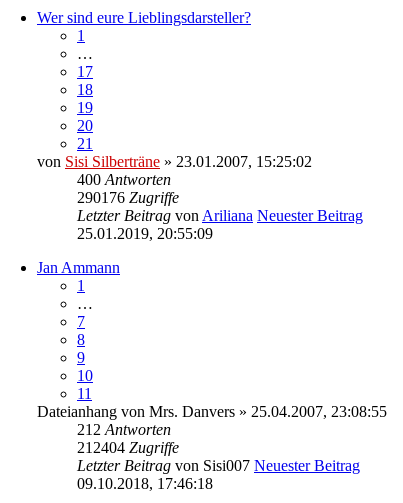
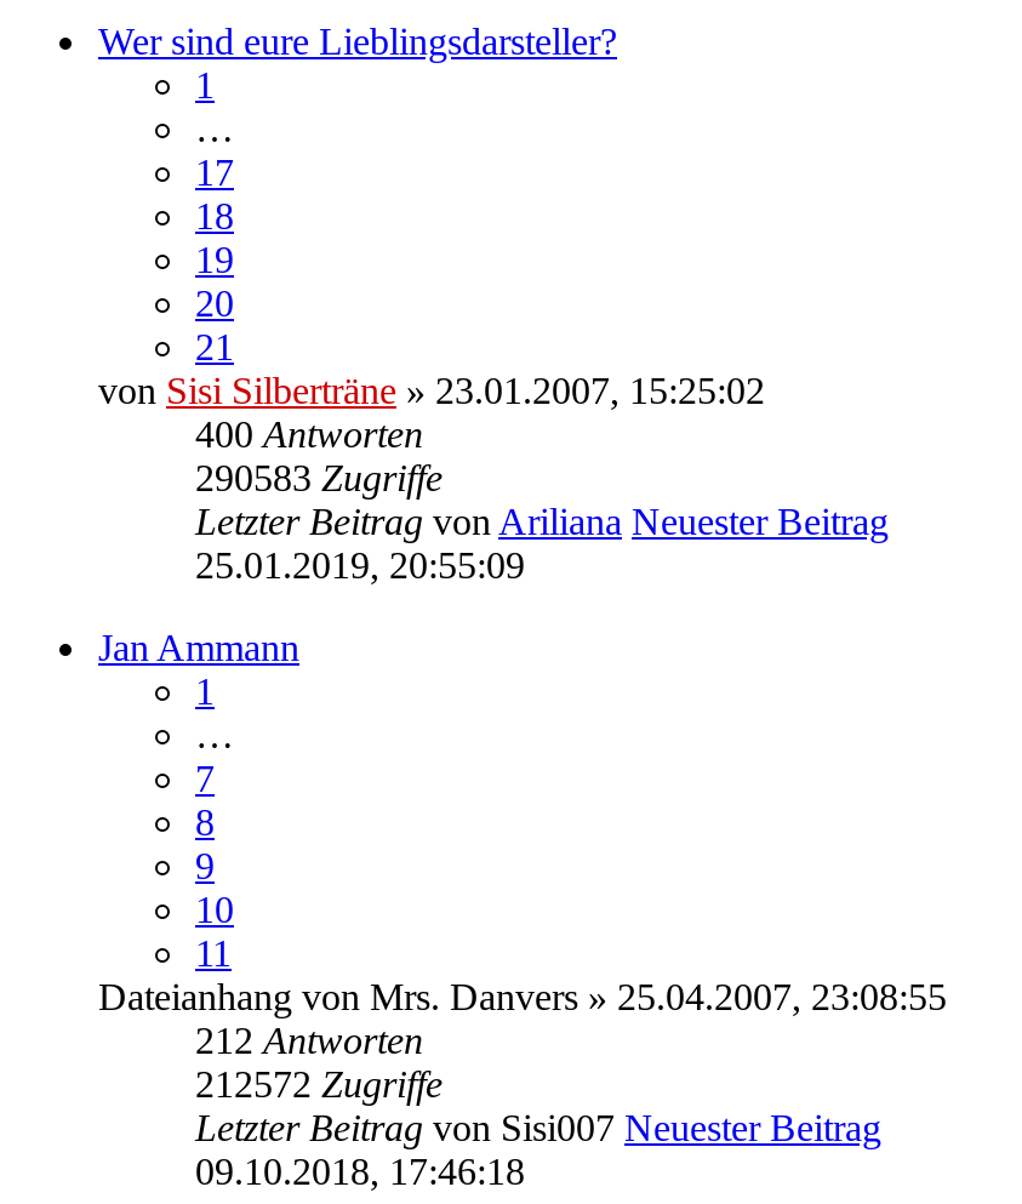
- 290176 Zugriffe
+ 290583 Zugriffe

- 212404 Zugriffe
+ 212572 Zugriffe
